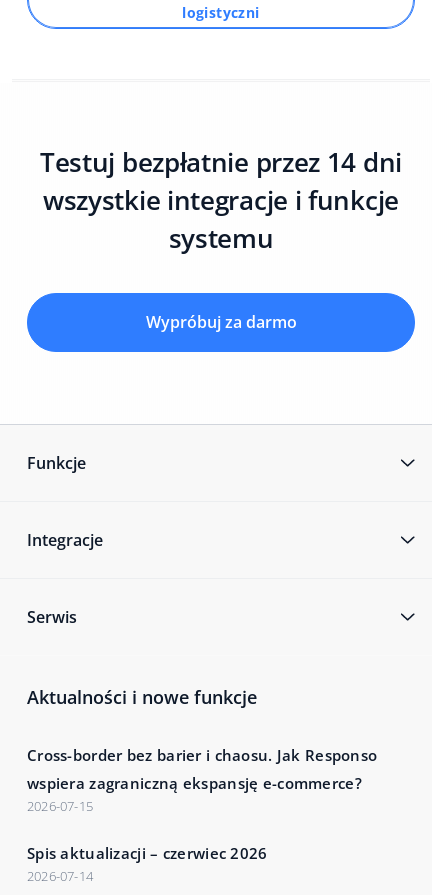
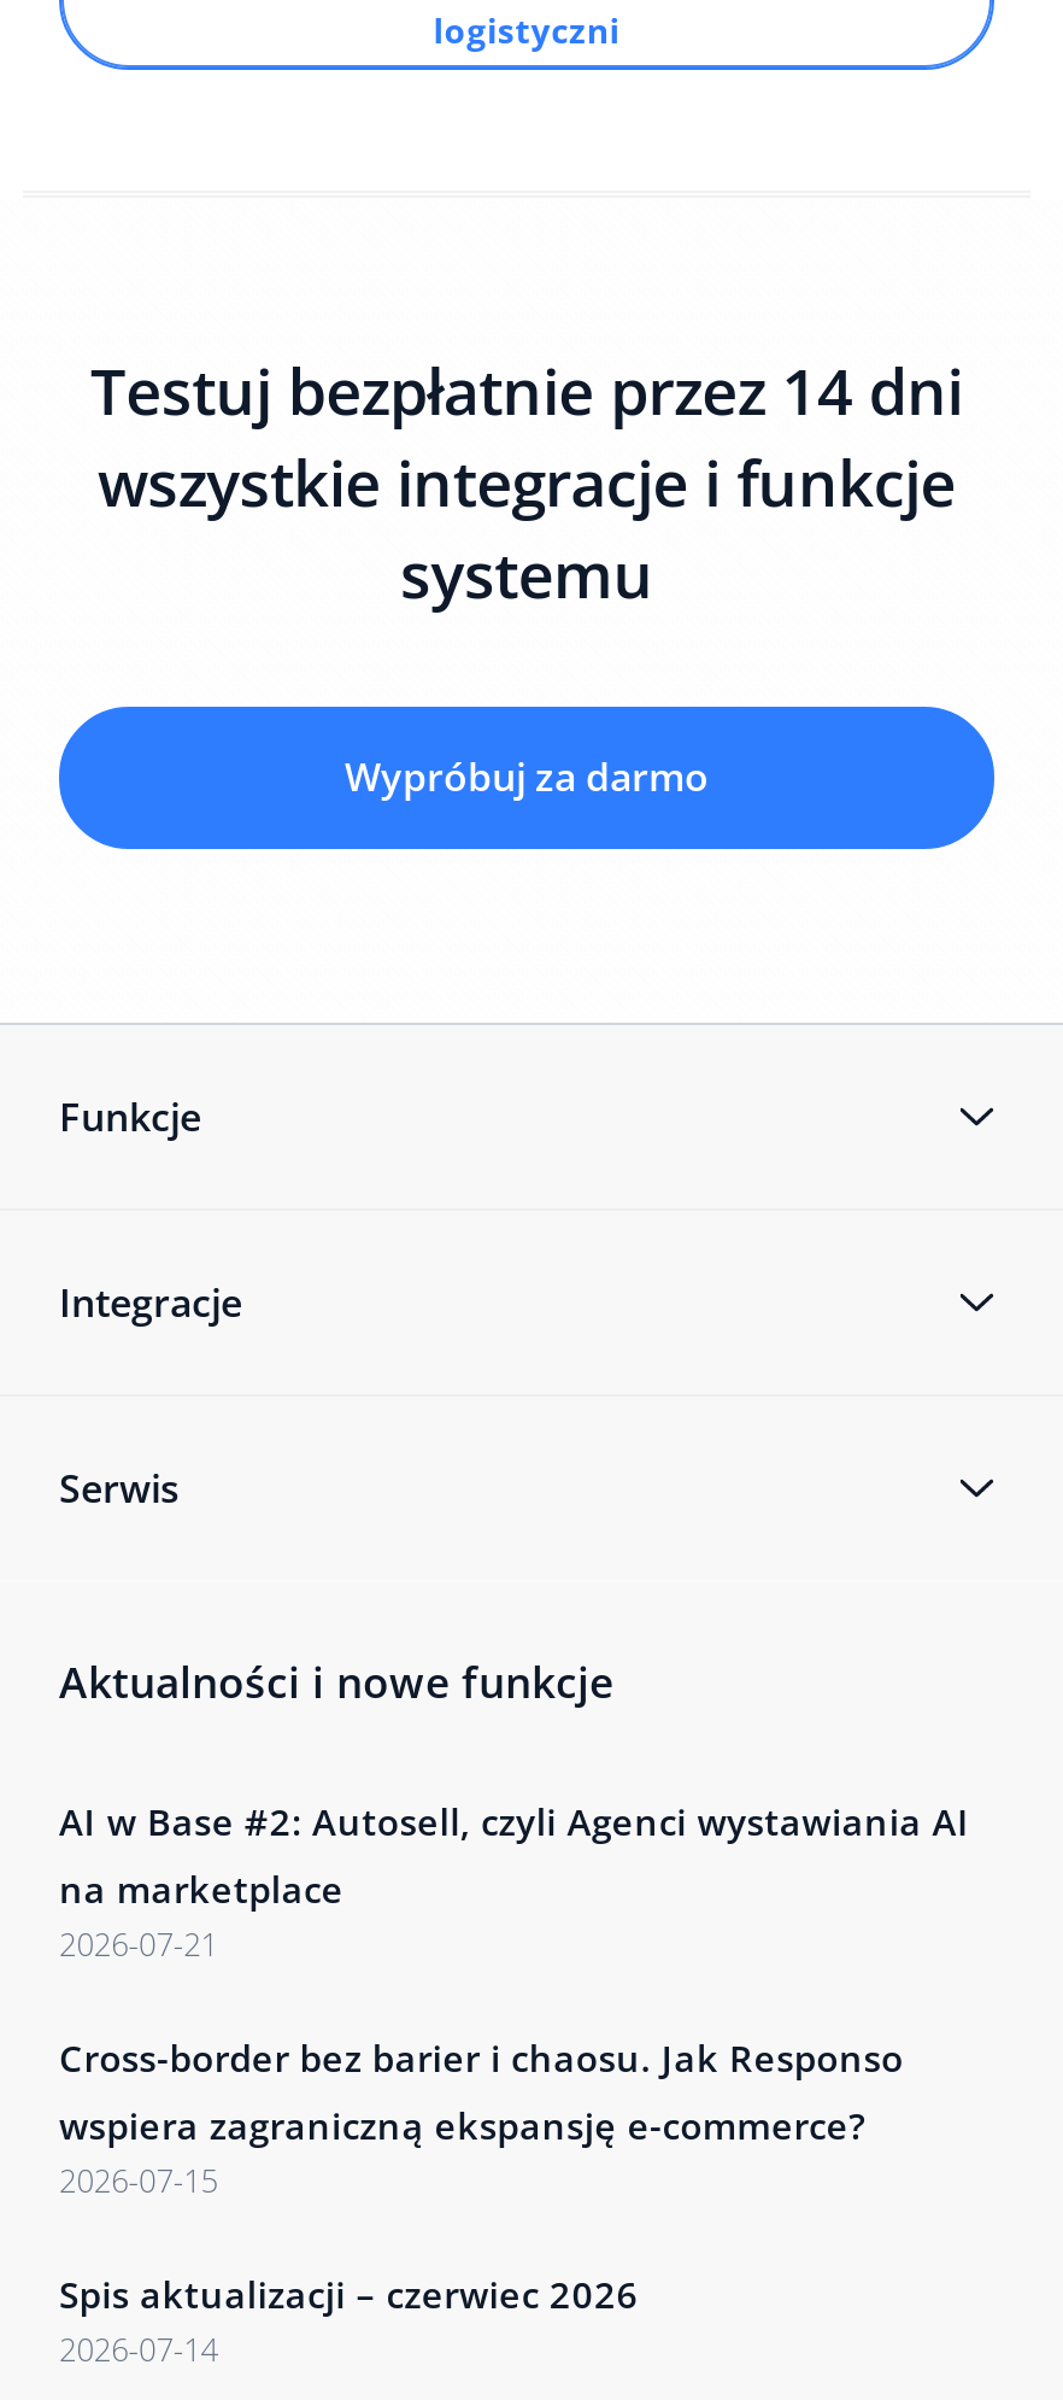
+ AI w Base #2: Autosell, czyli Agenci wystawiania AI
+ na marketplace
+ 2026-07-21
